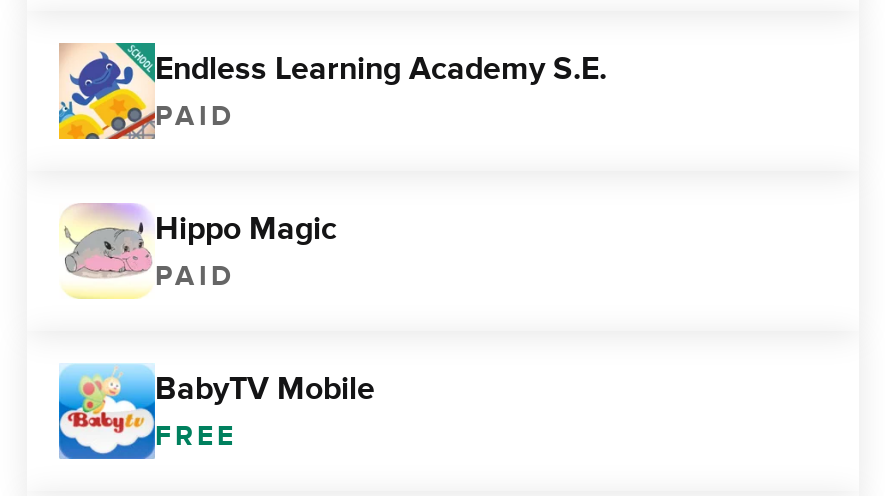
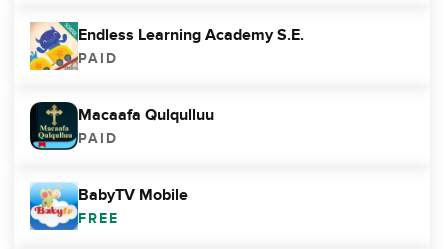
- [image]
- Hippo Magic
+ [image]
+ Macaafa Qulqulluu
